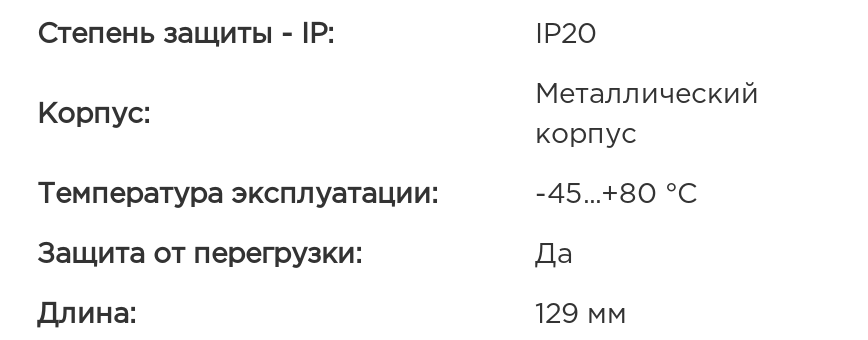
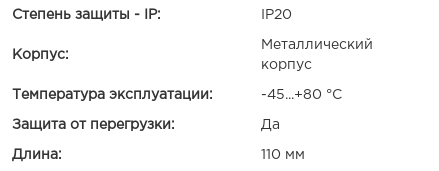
- 129 мм
+ 110 мм
